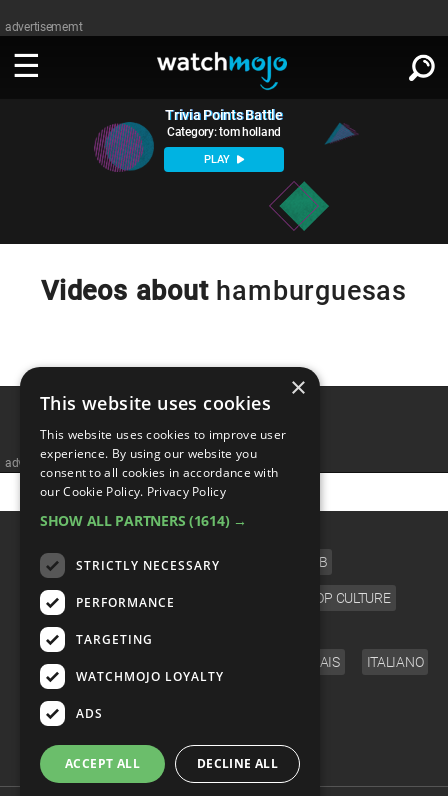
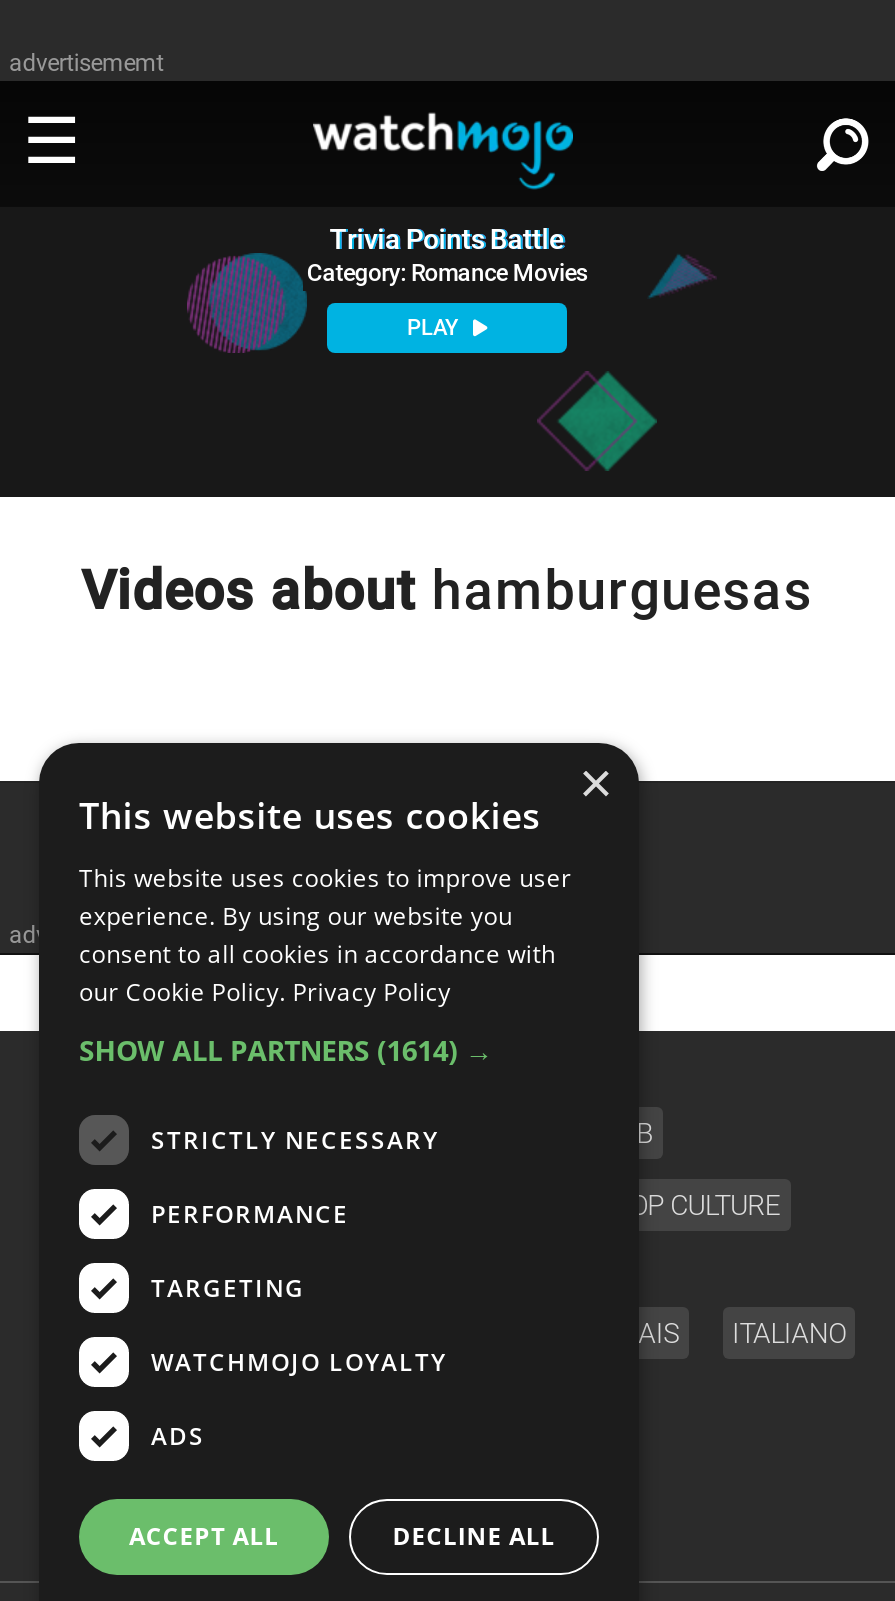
- Category: tom holland
+ Category: Romance Movies
